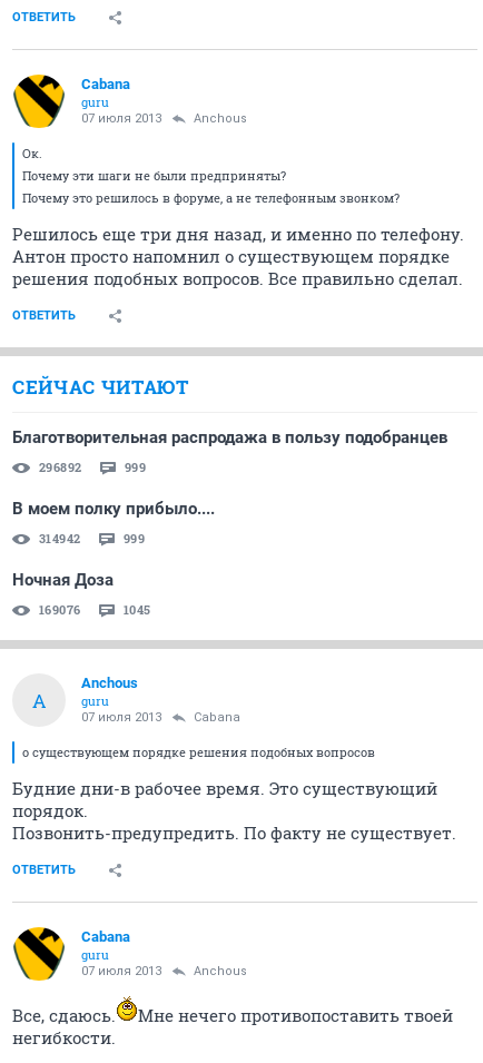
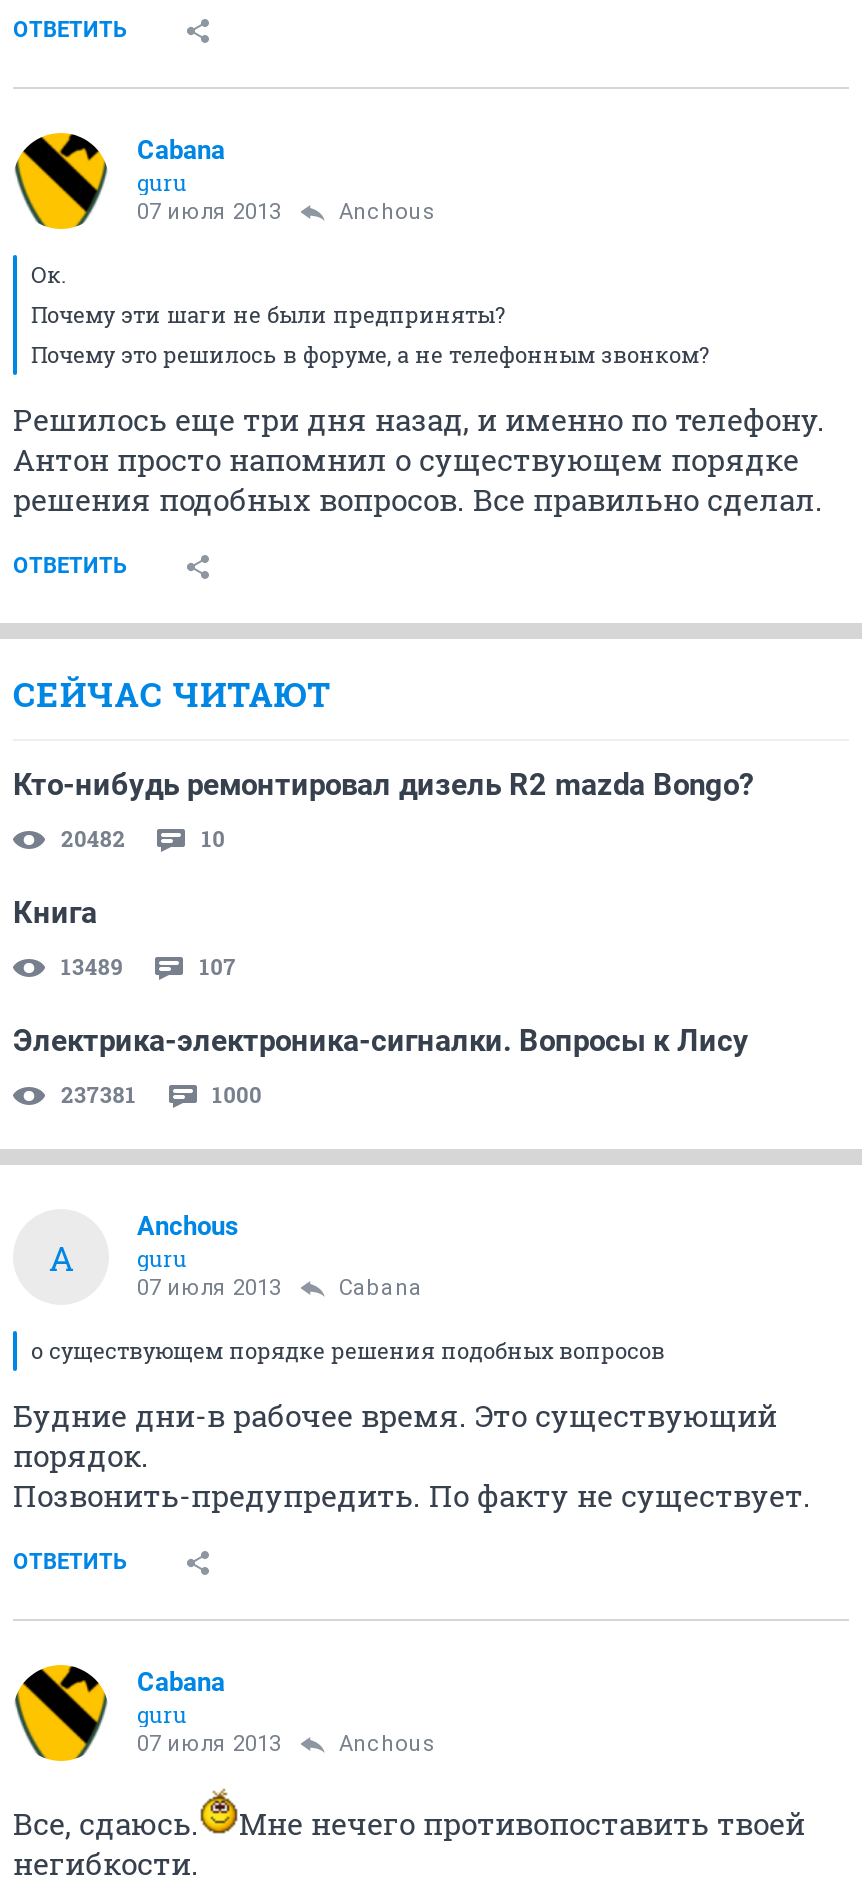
- Благотворительная распродажа в пользу подобранцев
+ Кто-нибудь ремонтировал дизель R2 mazda Bongo?

- 296892
- 999
+ 20482
+ 10

- В моем полку прибыло....
+ Книга

- 314942
- 999
+ 13489
+ 107

- Ночная Доза
+ Электрика-электроника-сигналки. Вопросы к Лису

- 169076
- 1045
+ 237381
+ 1000
